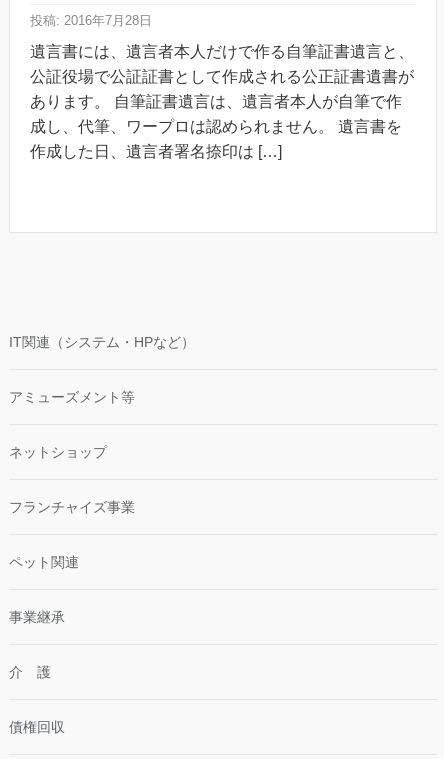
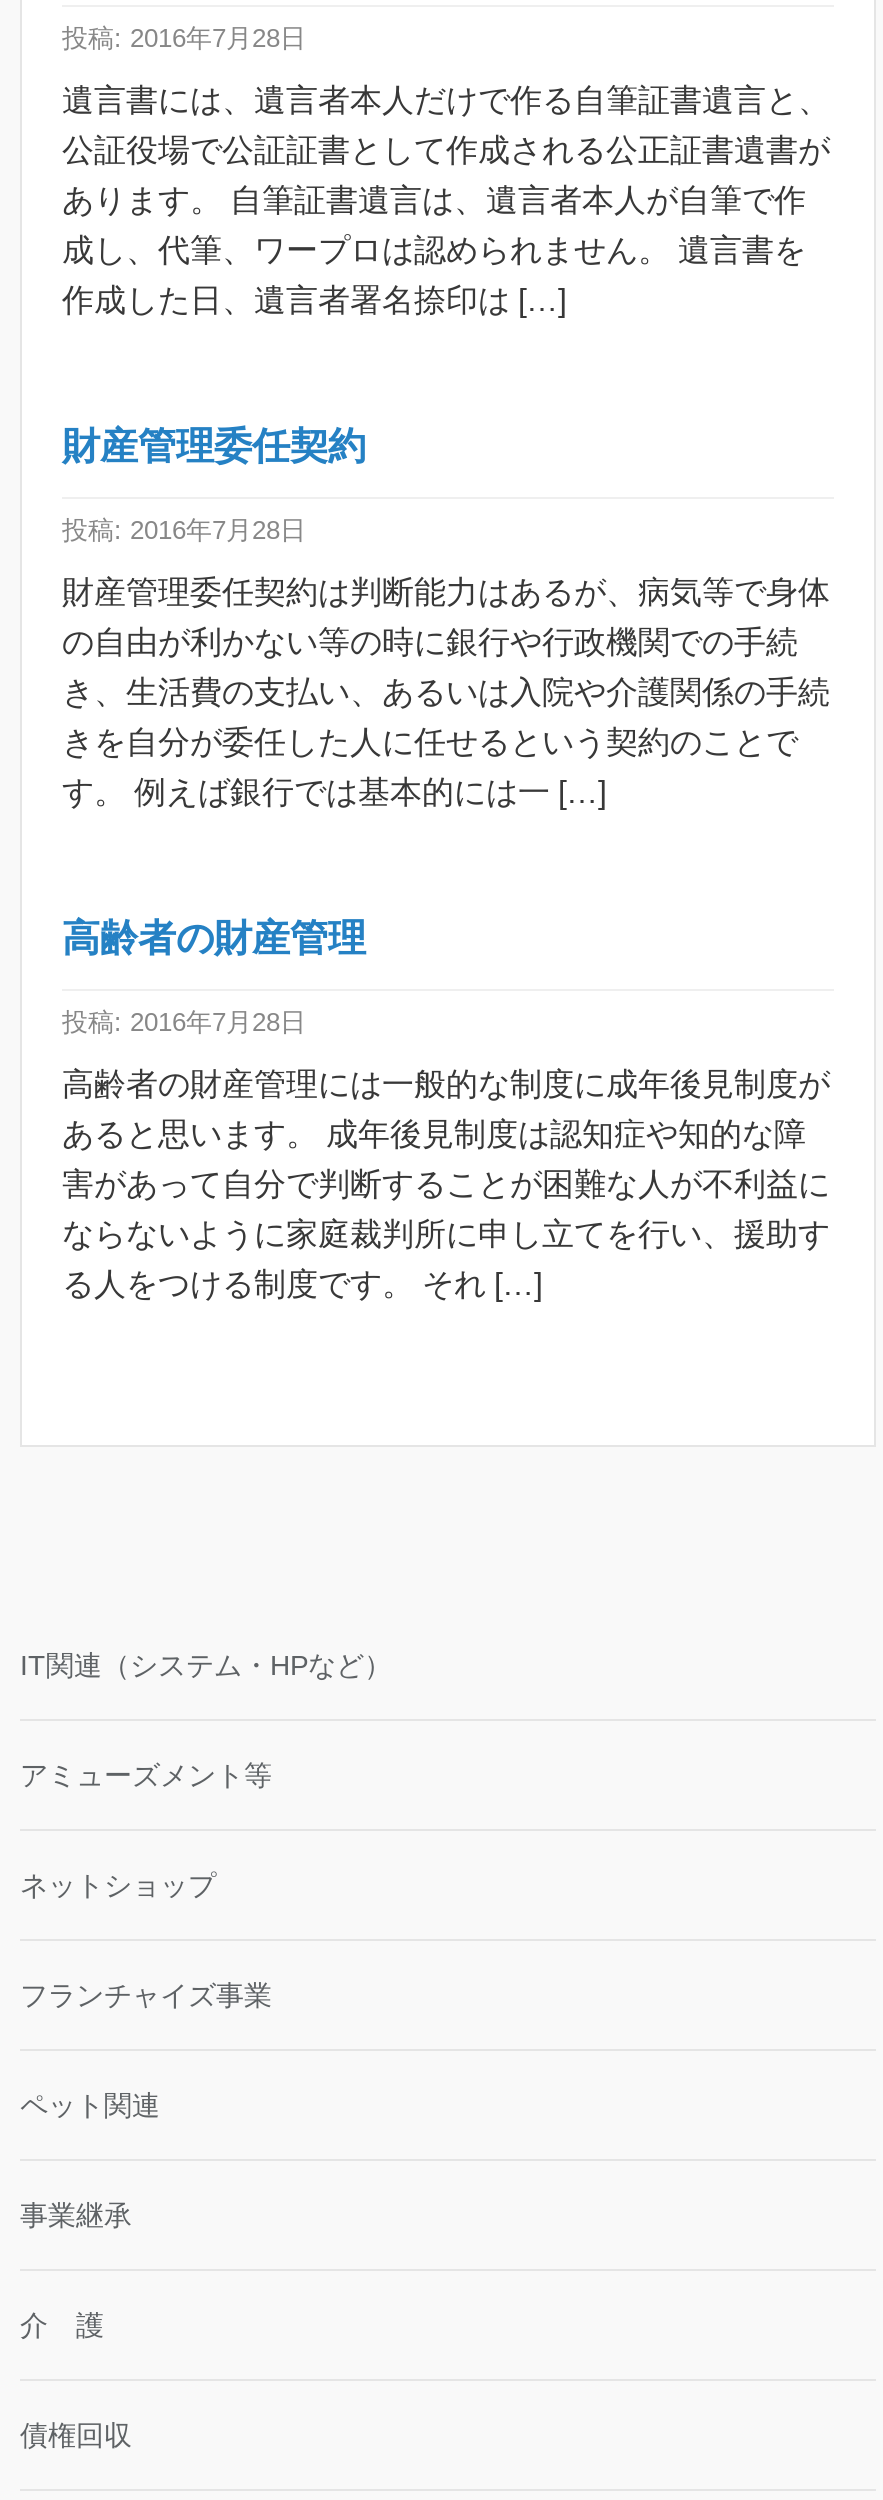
+ 財産管理委任契約
+ 投稿: 2016年7月28日
+ 財産管理委任契約は判断能力はあるが、病気等で身体
+ の自由が利かない等の時に銀行や行政機関での手続
+ き、生活費の支払い、あるいは入院や介護関係の手続
+ きを自分が委任した人に任せるという契約のことで
+ す。 例えば銀行では基本的には一 […]

+ 高齢者の財産管理
+ 投稿: 2016年7月28日
+ 高齢者の財産管理には一般的な制度に成年後見制度が
+ あると思います。 成年後見制度は認知症や知的な障
+ 害があって自分で判断することが困難な人が不利益に
+ ならないように家庭裁判所に申し立てを行い、援助す
+ る人をつける制度です。 それ […]
